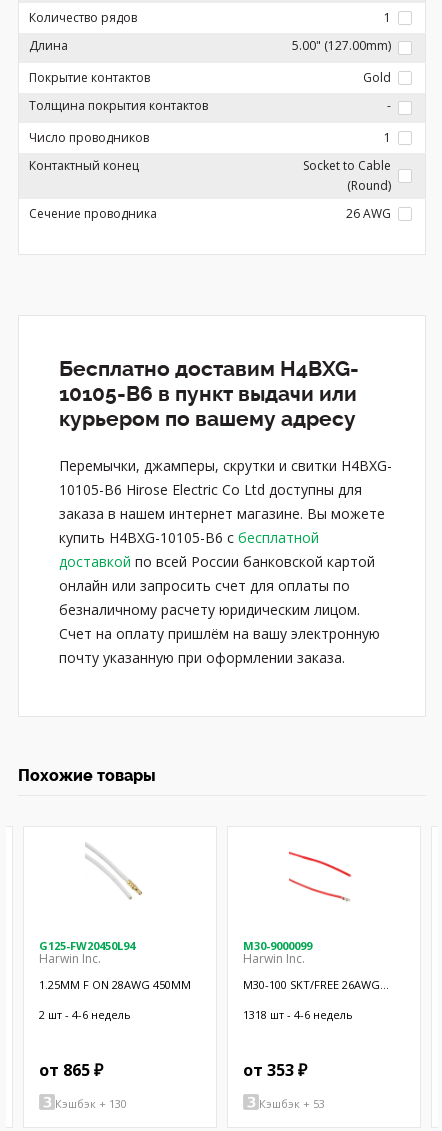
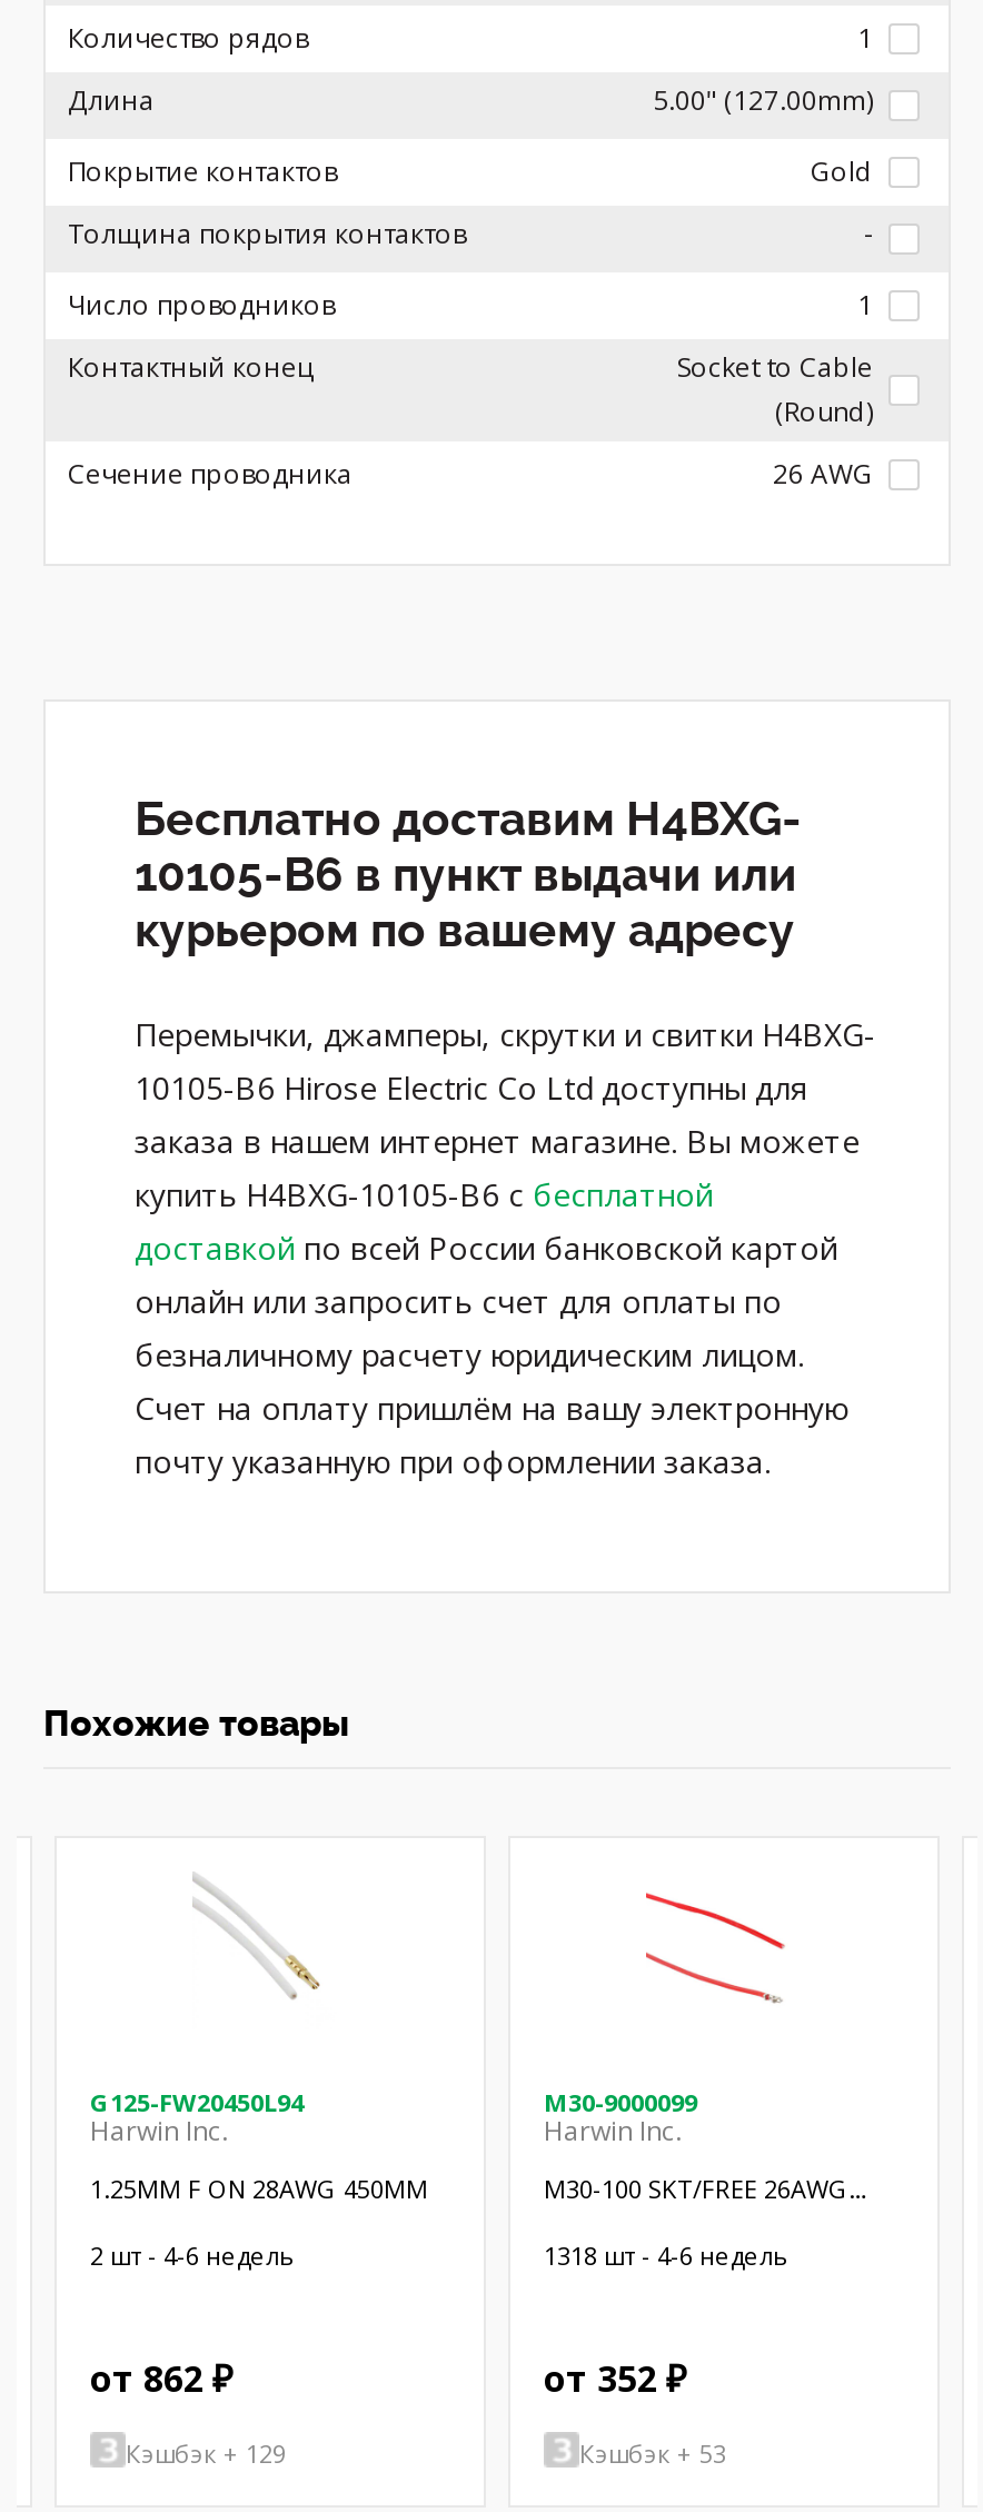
- от 865 ₽
+ от 862 ₽

- от 353 ₽
+ от 352 ₽

- Кэшбэк + 130
+ Кэшбэк + 129
